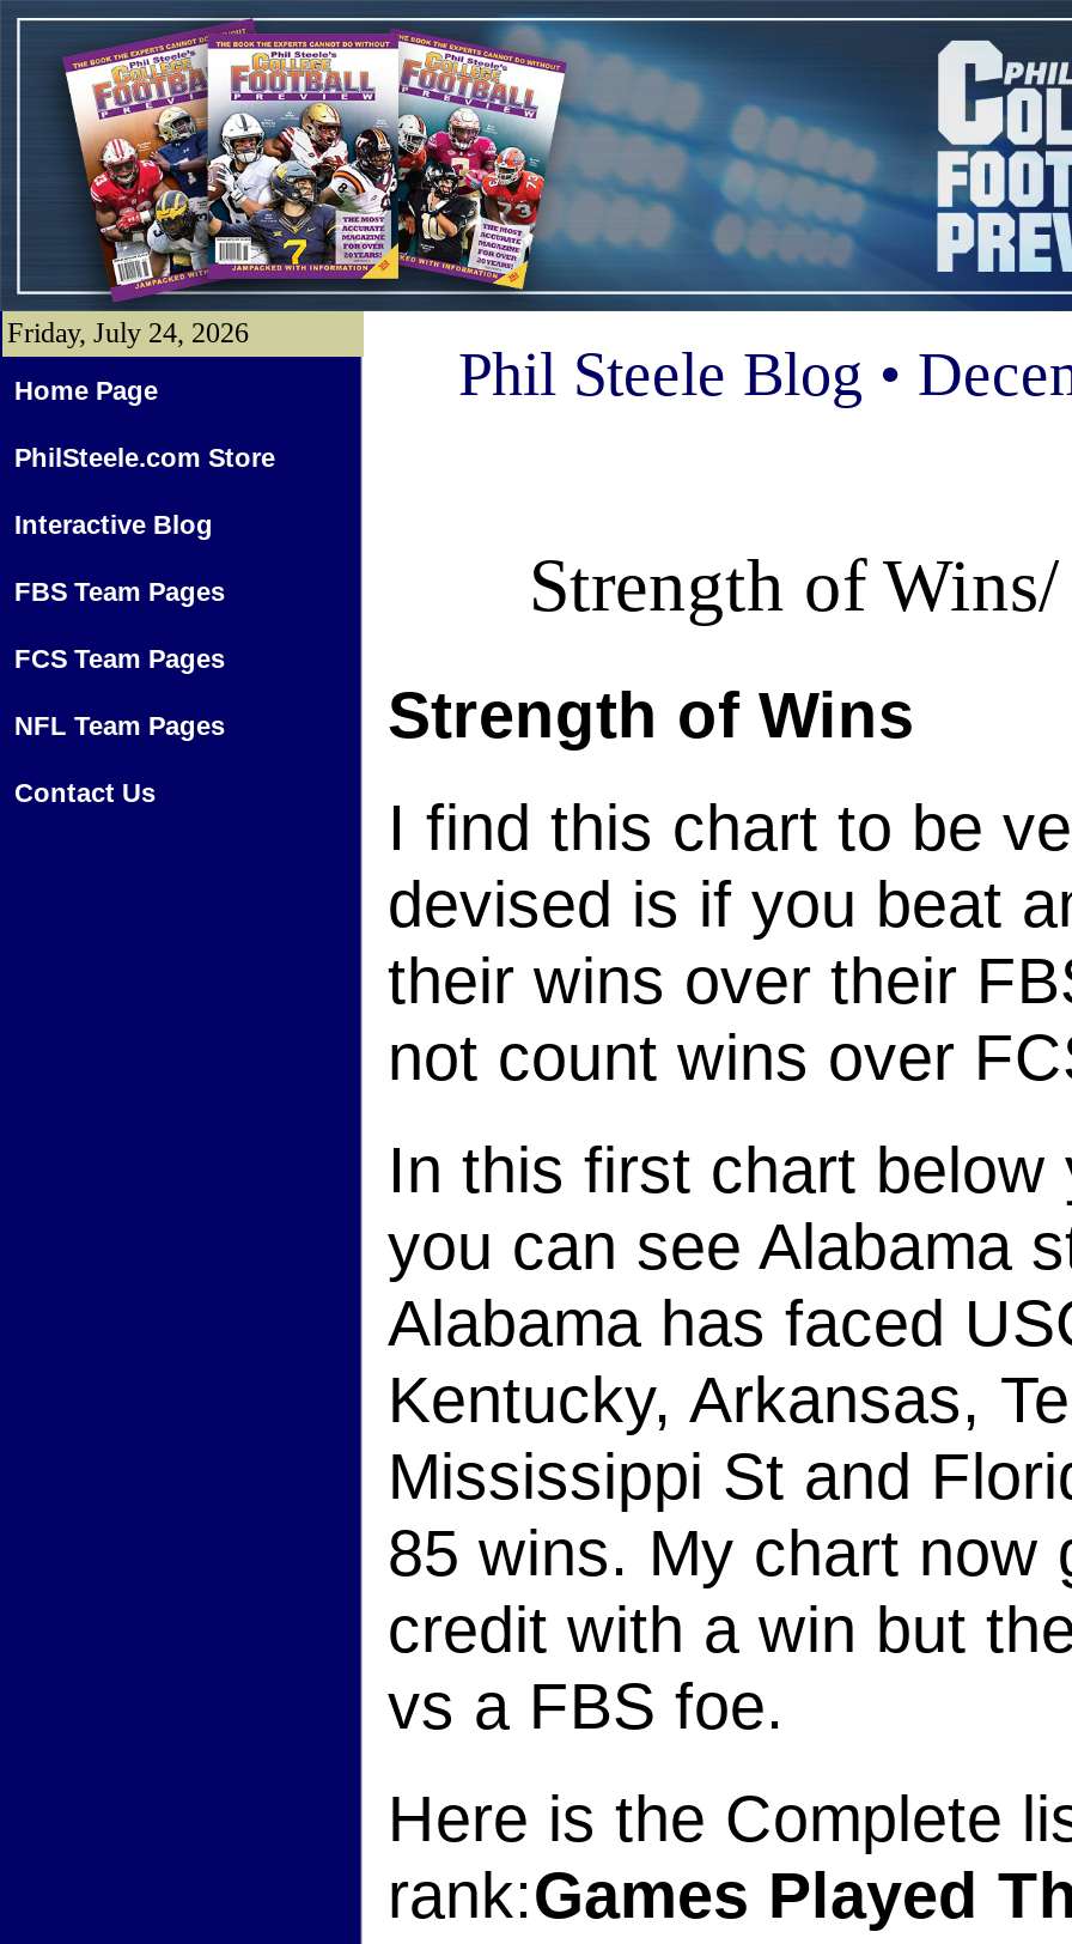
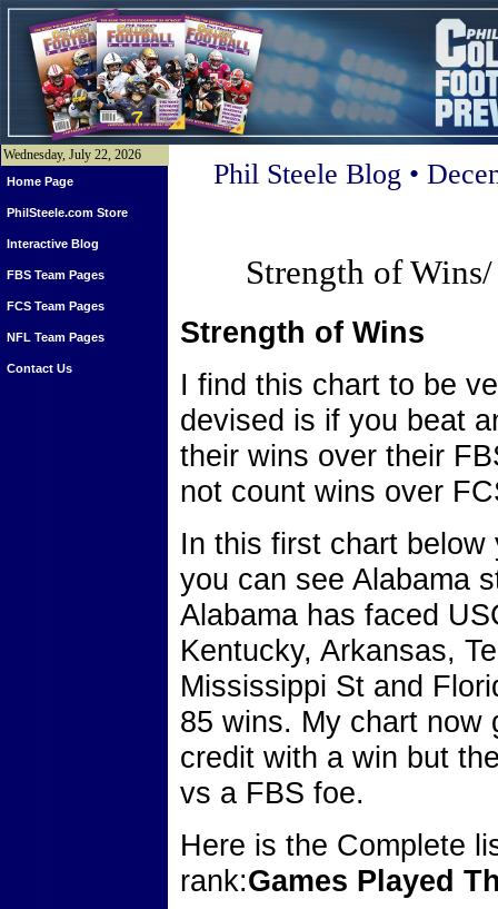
- Friday, July 24, 2026
+ Wednesday, July 22, 2026
